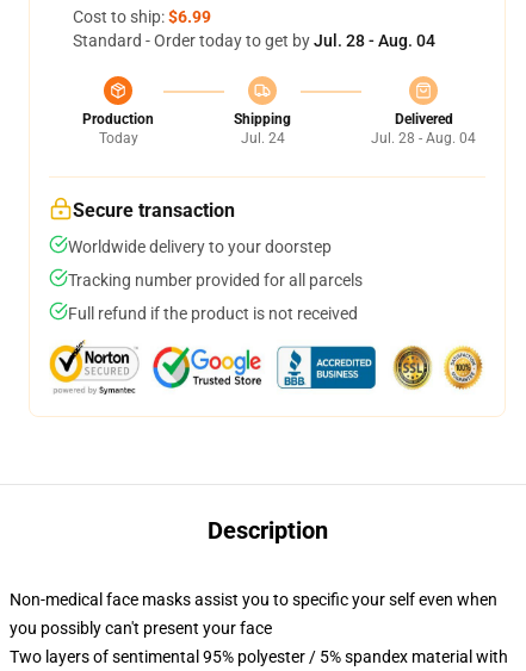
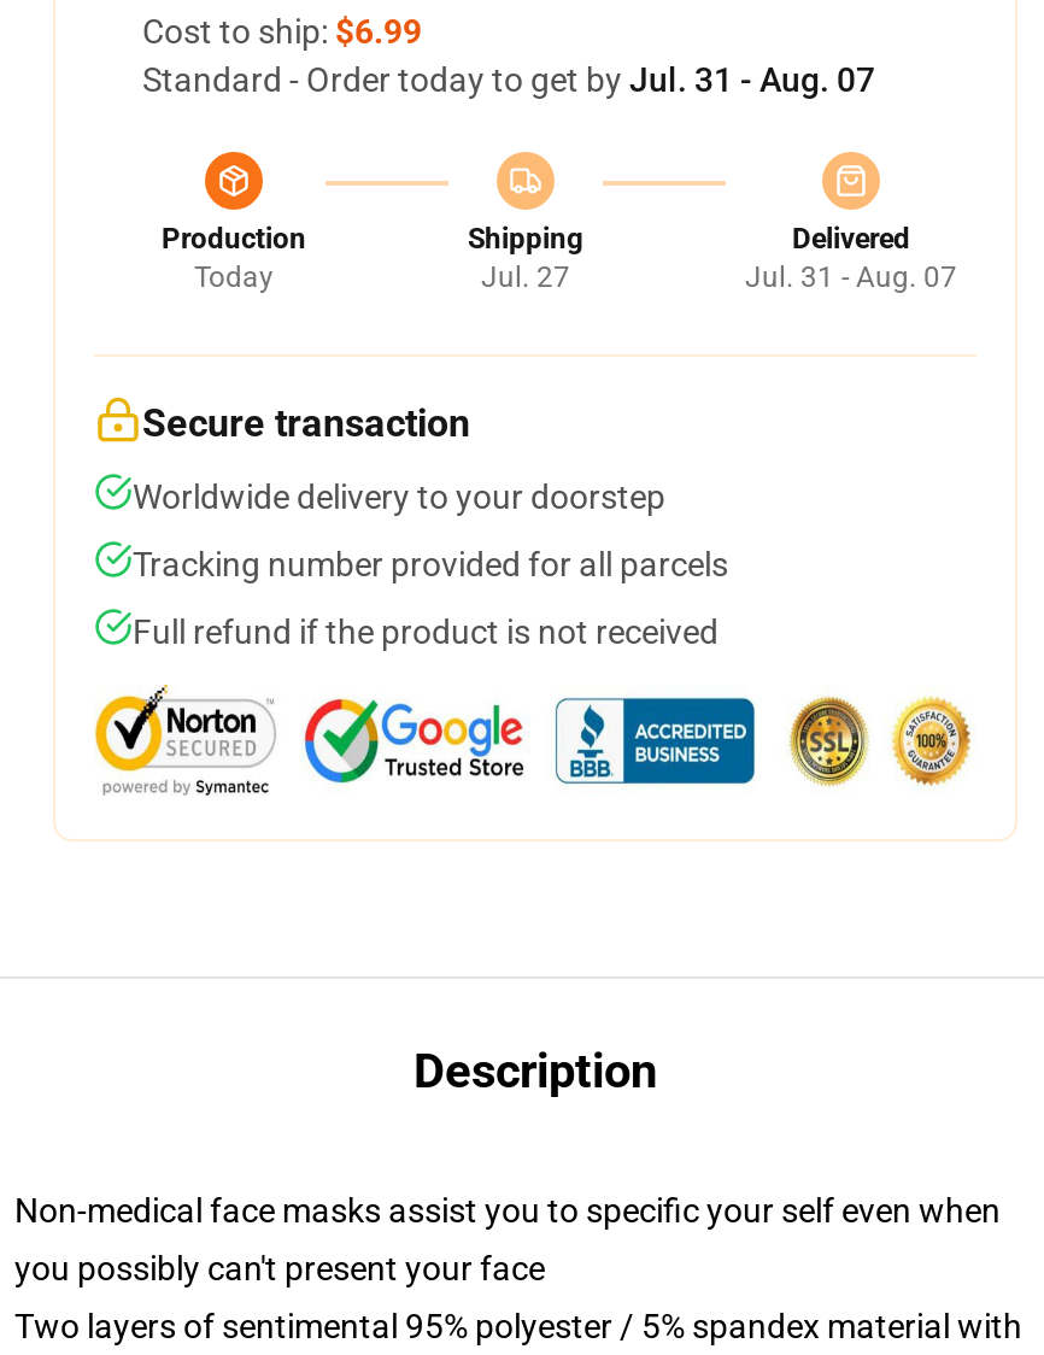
- Standard - Order today to get by Jul. 28 - Aug. 04
+ Standard - Order today to get by Jul. 31 - Aug. 07

- Jul. 24
+ Jul. 27

- Jul. 28 - Aug. 04
+ Jul. 31 - Aug. 07
